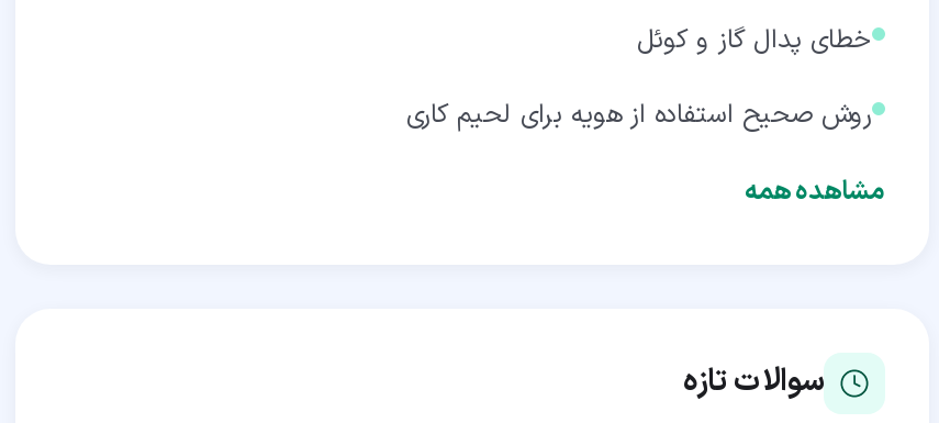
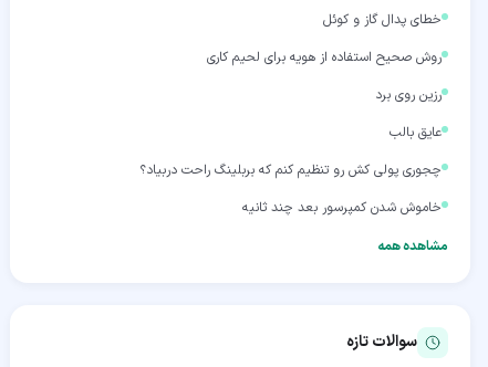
+ رزین روی برد
+ عایق بالب
+ چجوری پولی کش رو تنظیم کنم که بربلینگ راحت دربیاد؟
+ خاموش شدن کمپرسور بعد چند ثانیه
